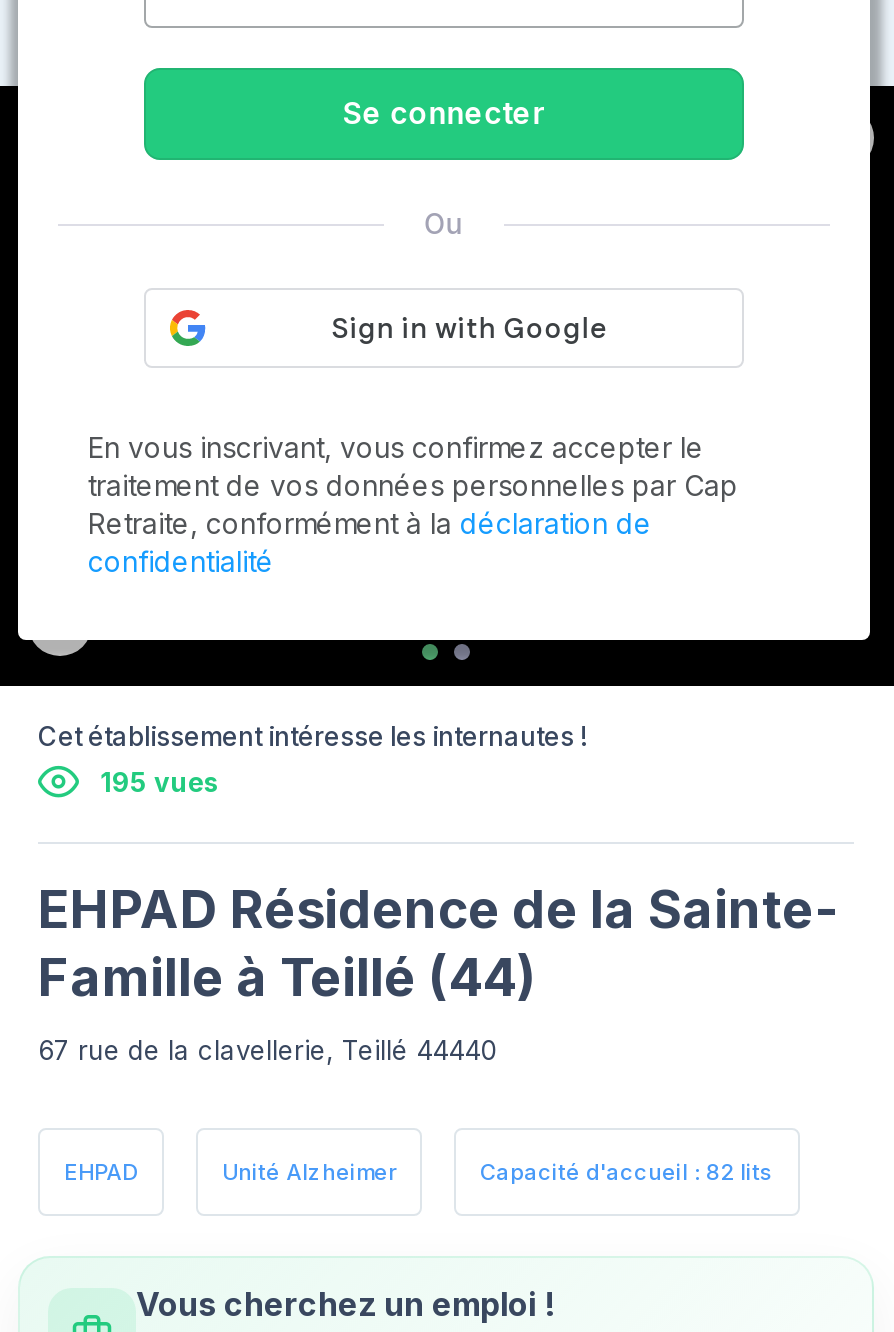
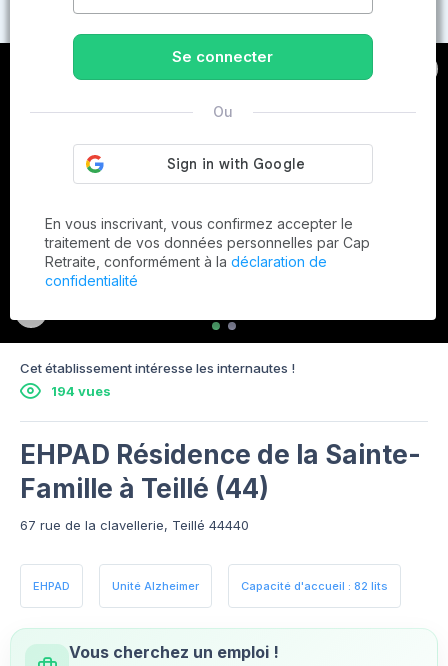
- 195 vues
+ 194 vues
